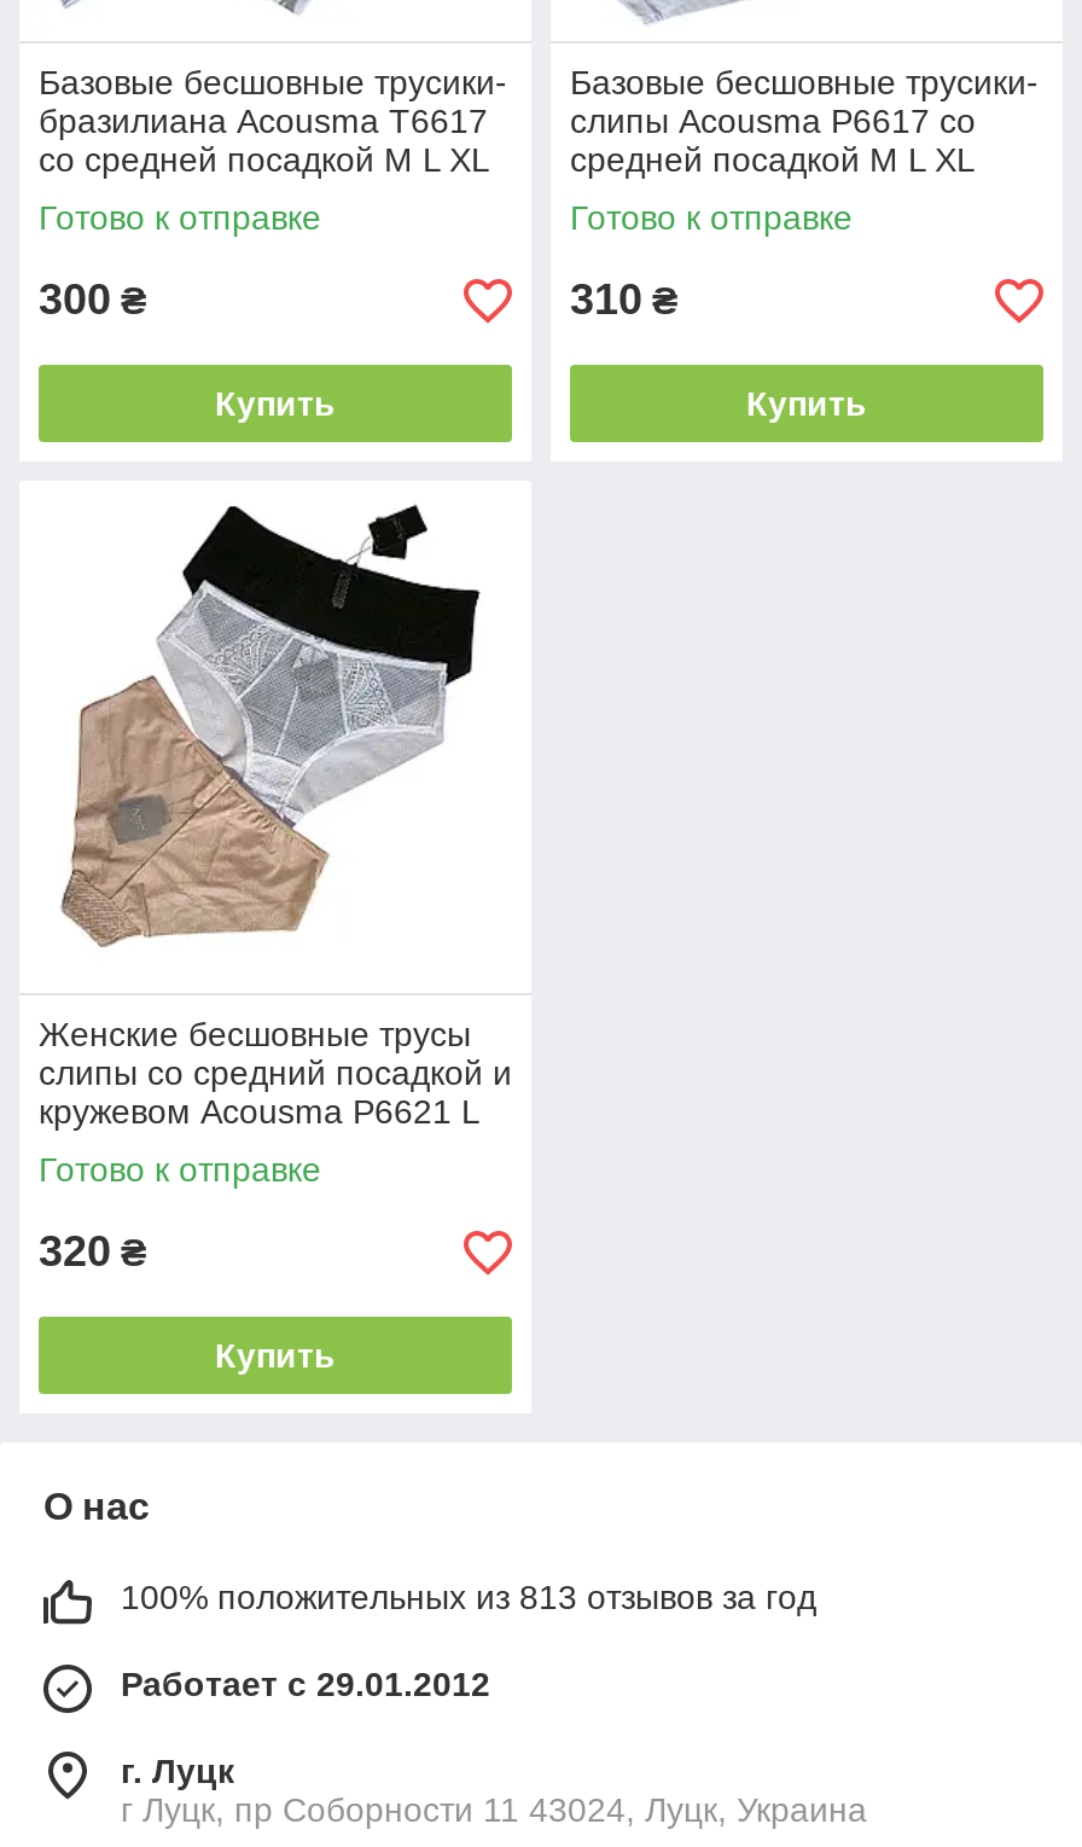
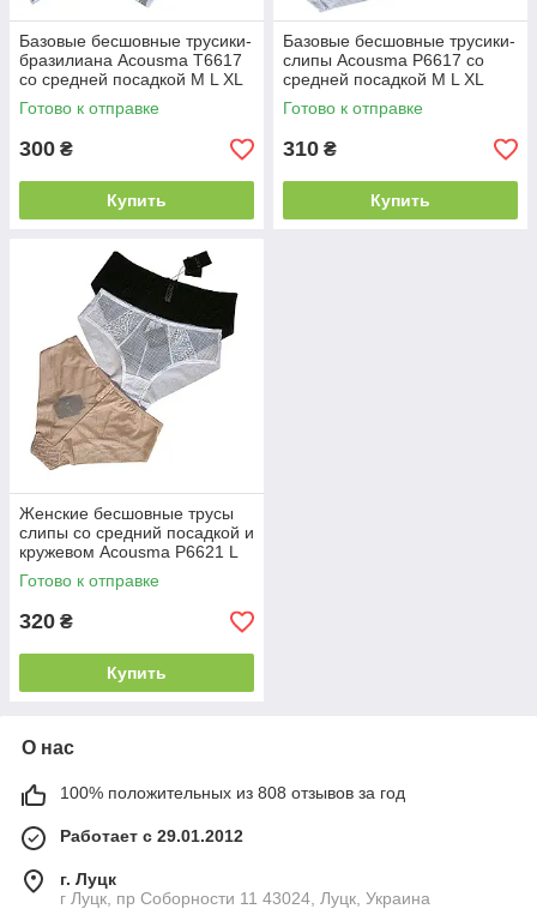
- 100% положительных из 813 отзывов за год
+ 100% положительных из 808 отзывов за год
